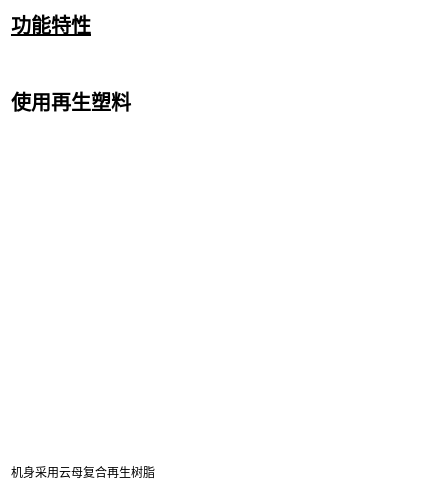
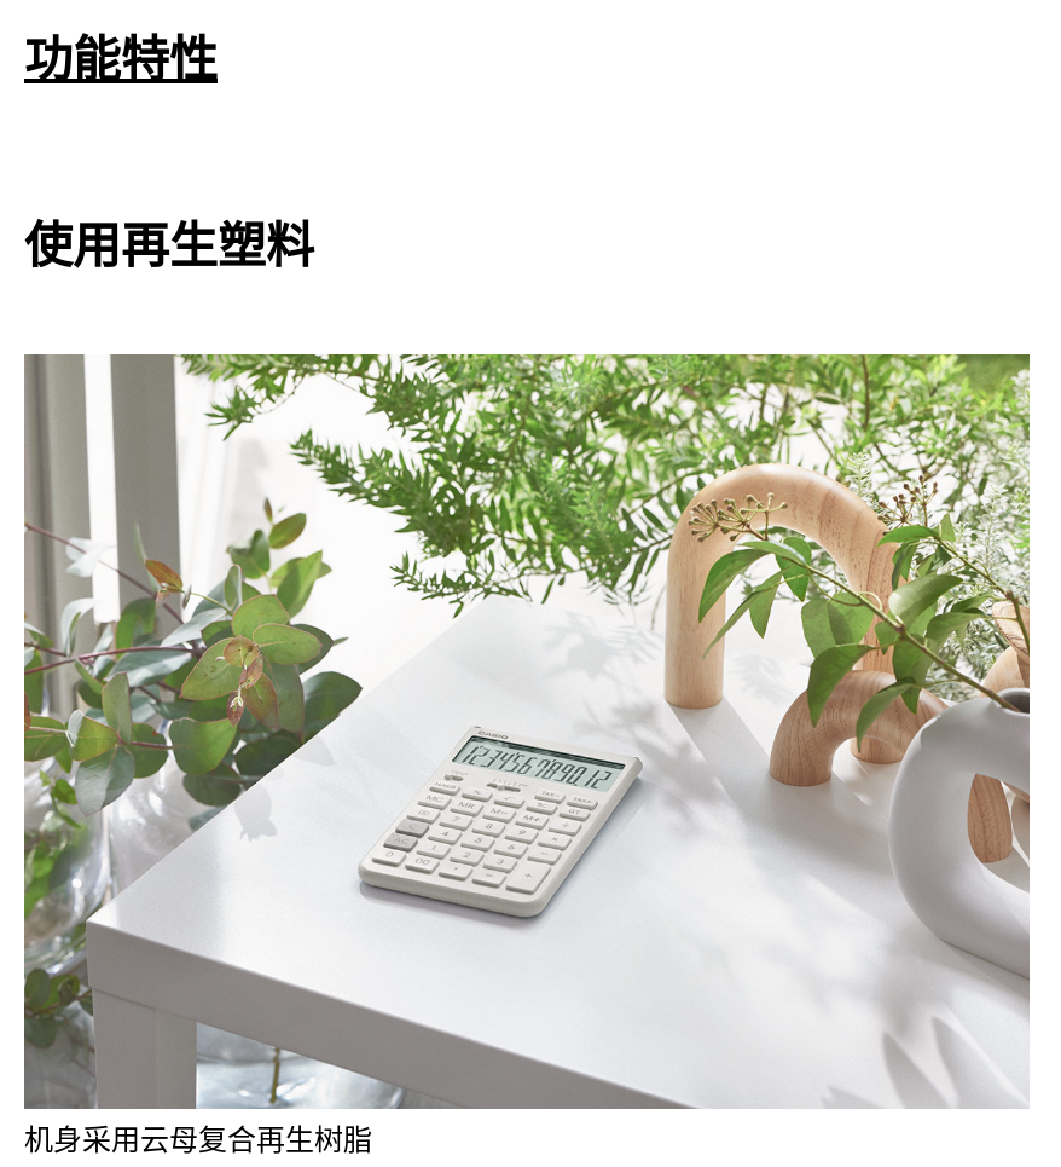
+ [image]
